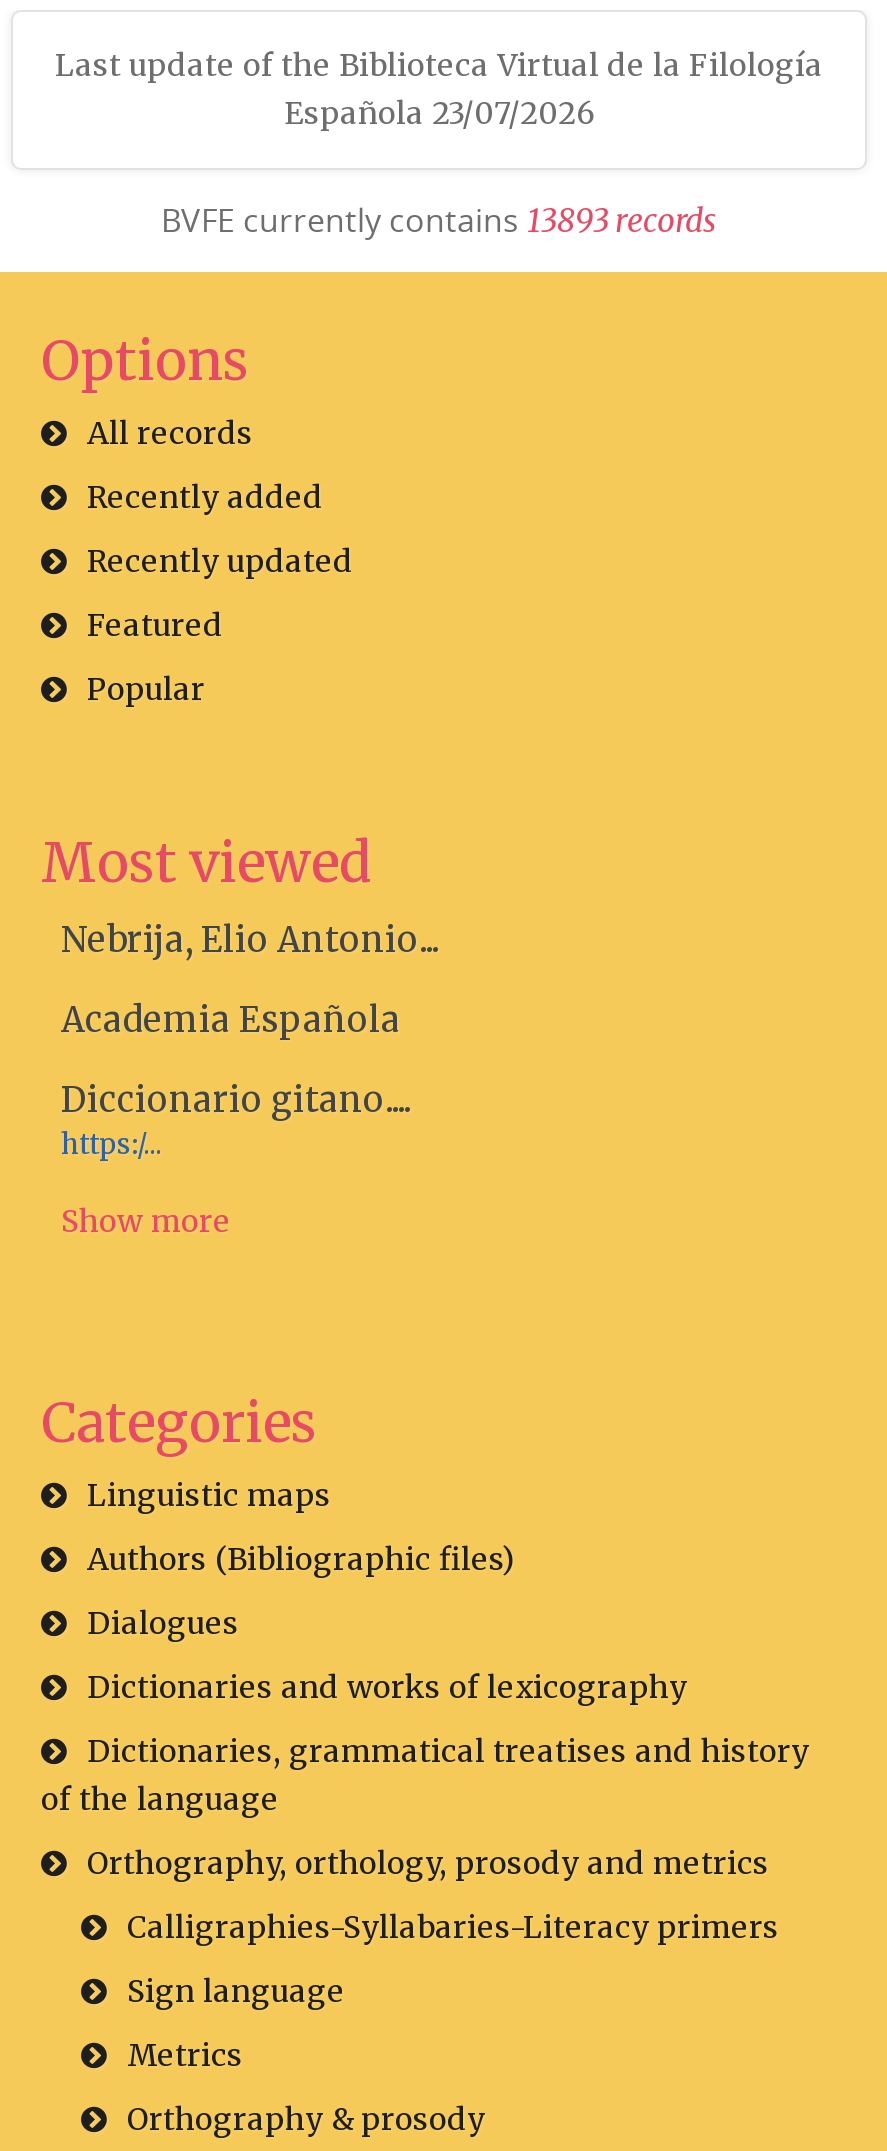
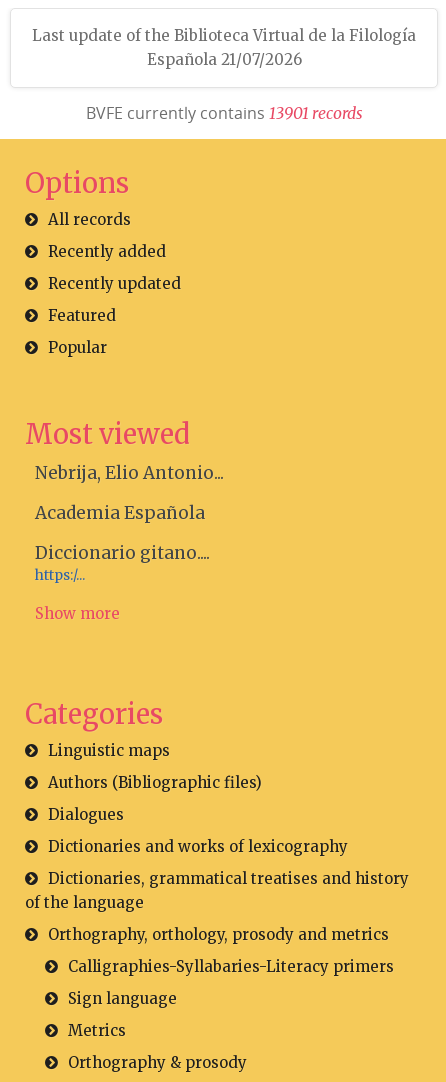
- Española 23/07/2026
+ Española 21/07/2026

- BVFE currently contains 13893 r ecords
+ BVFE currently contains 13901 r ecords
